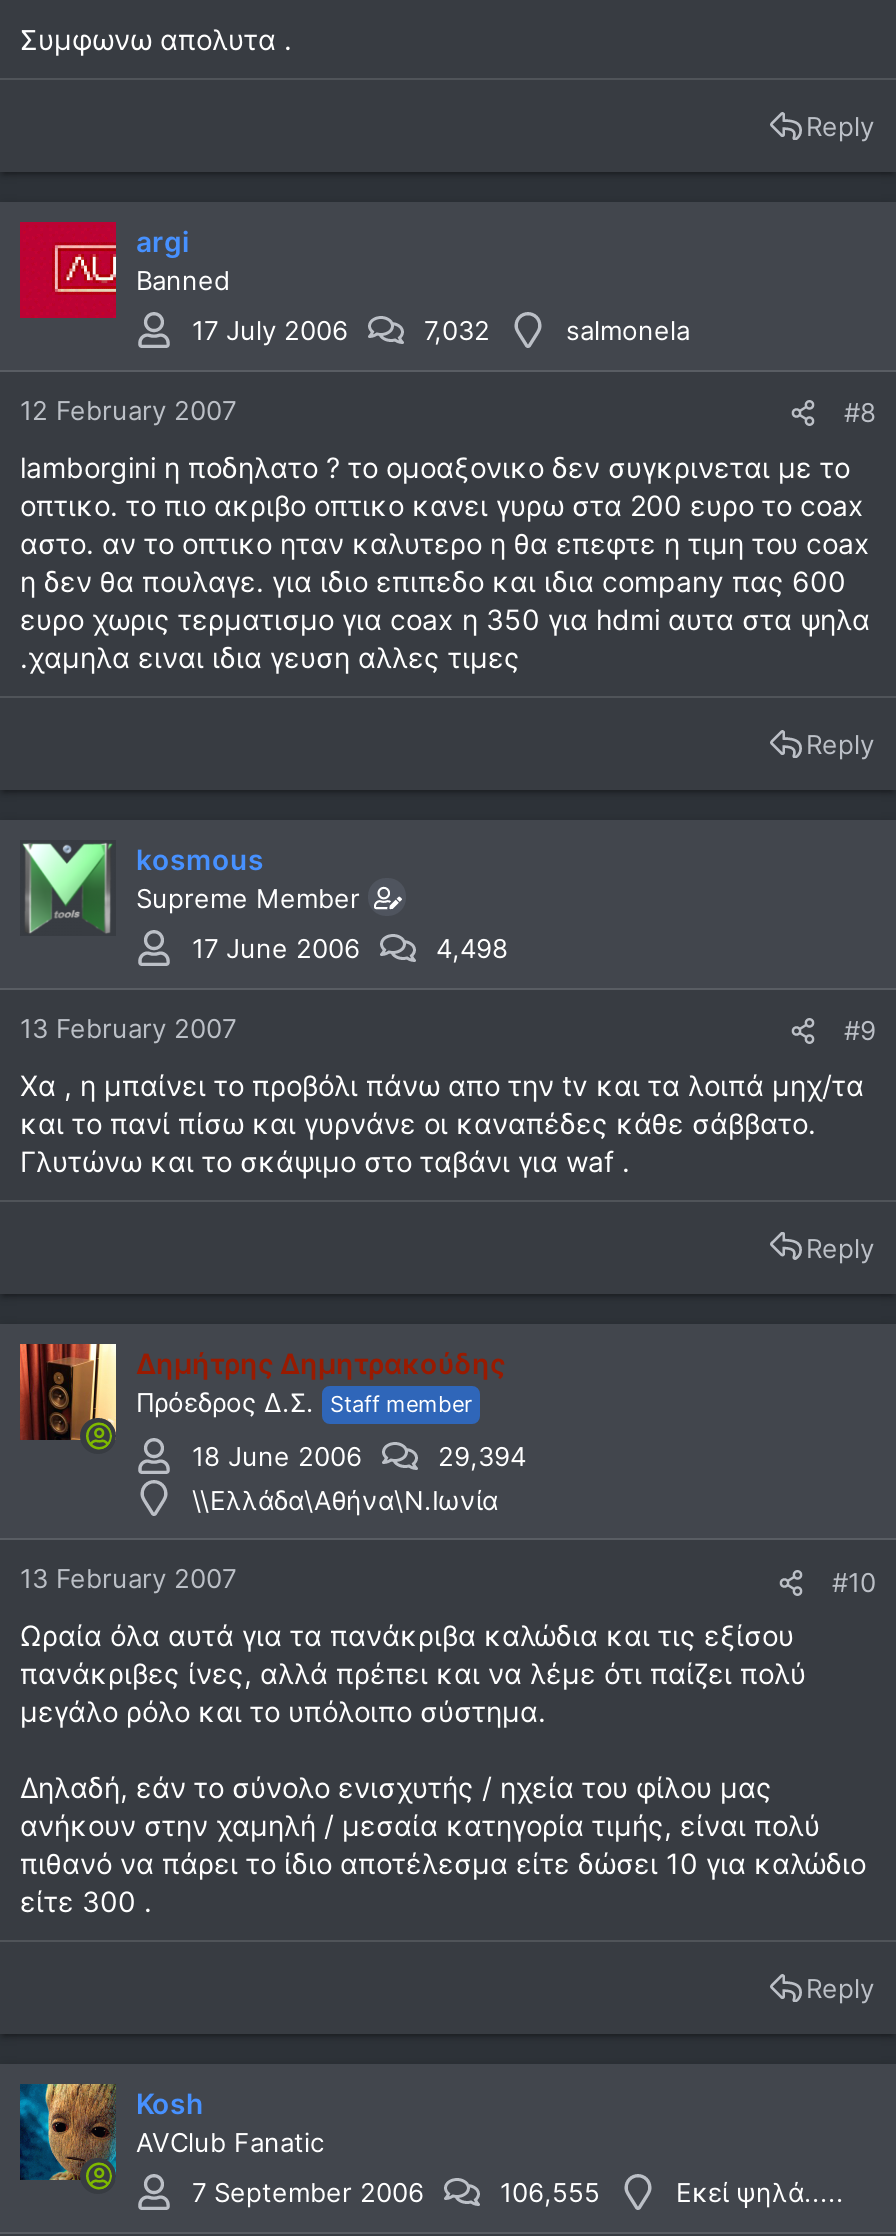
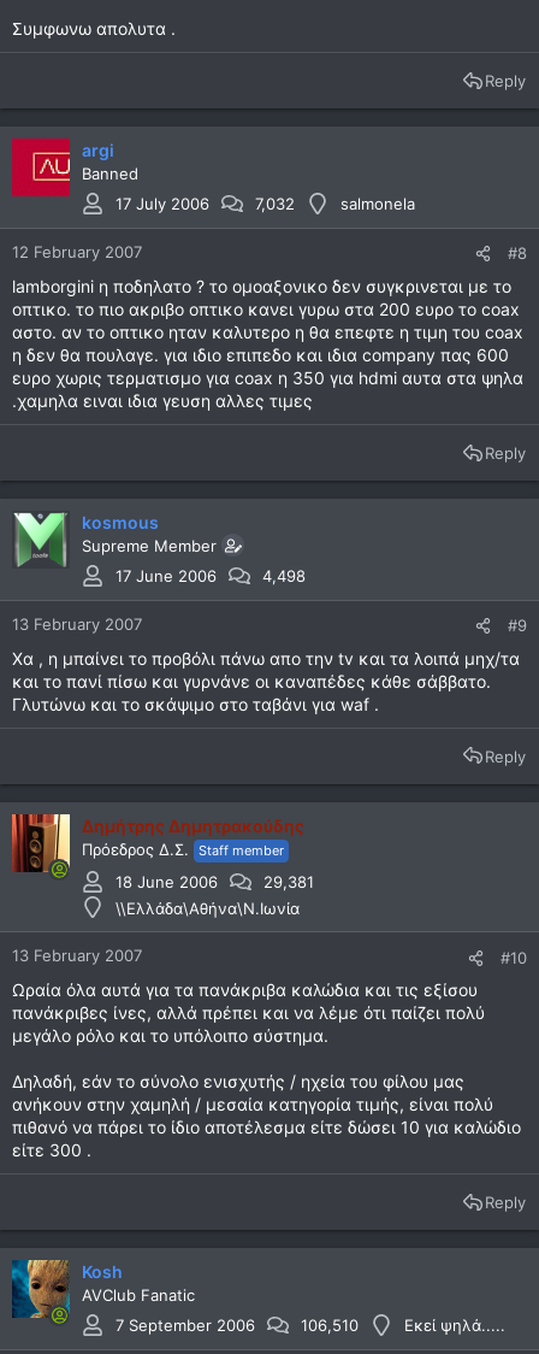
- 29,394
+ 29,381

- 106,555
+ 106,510
